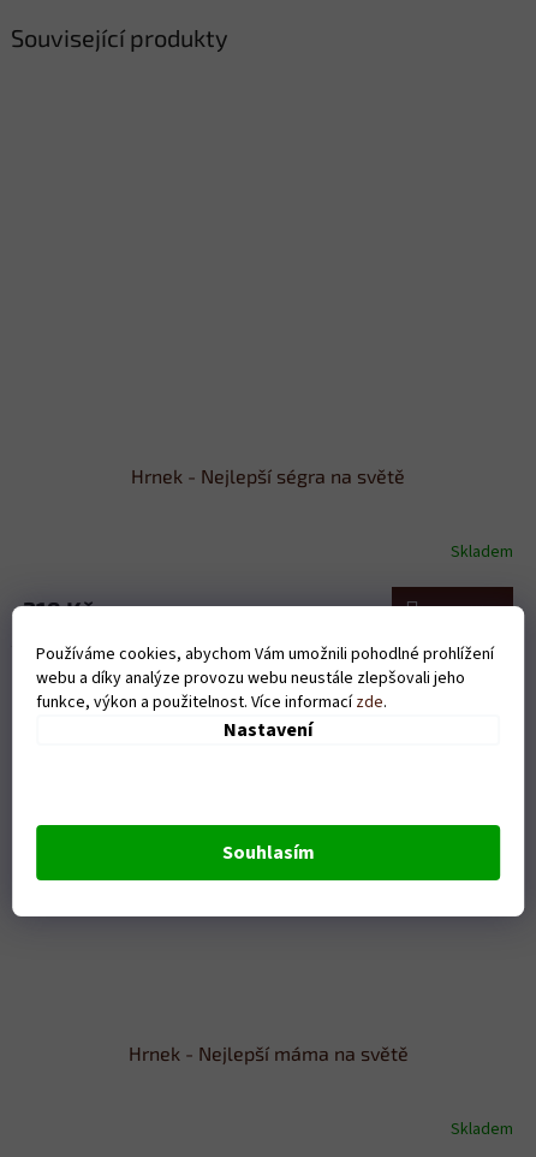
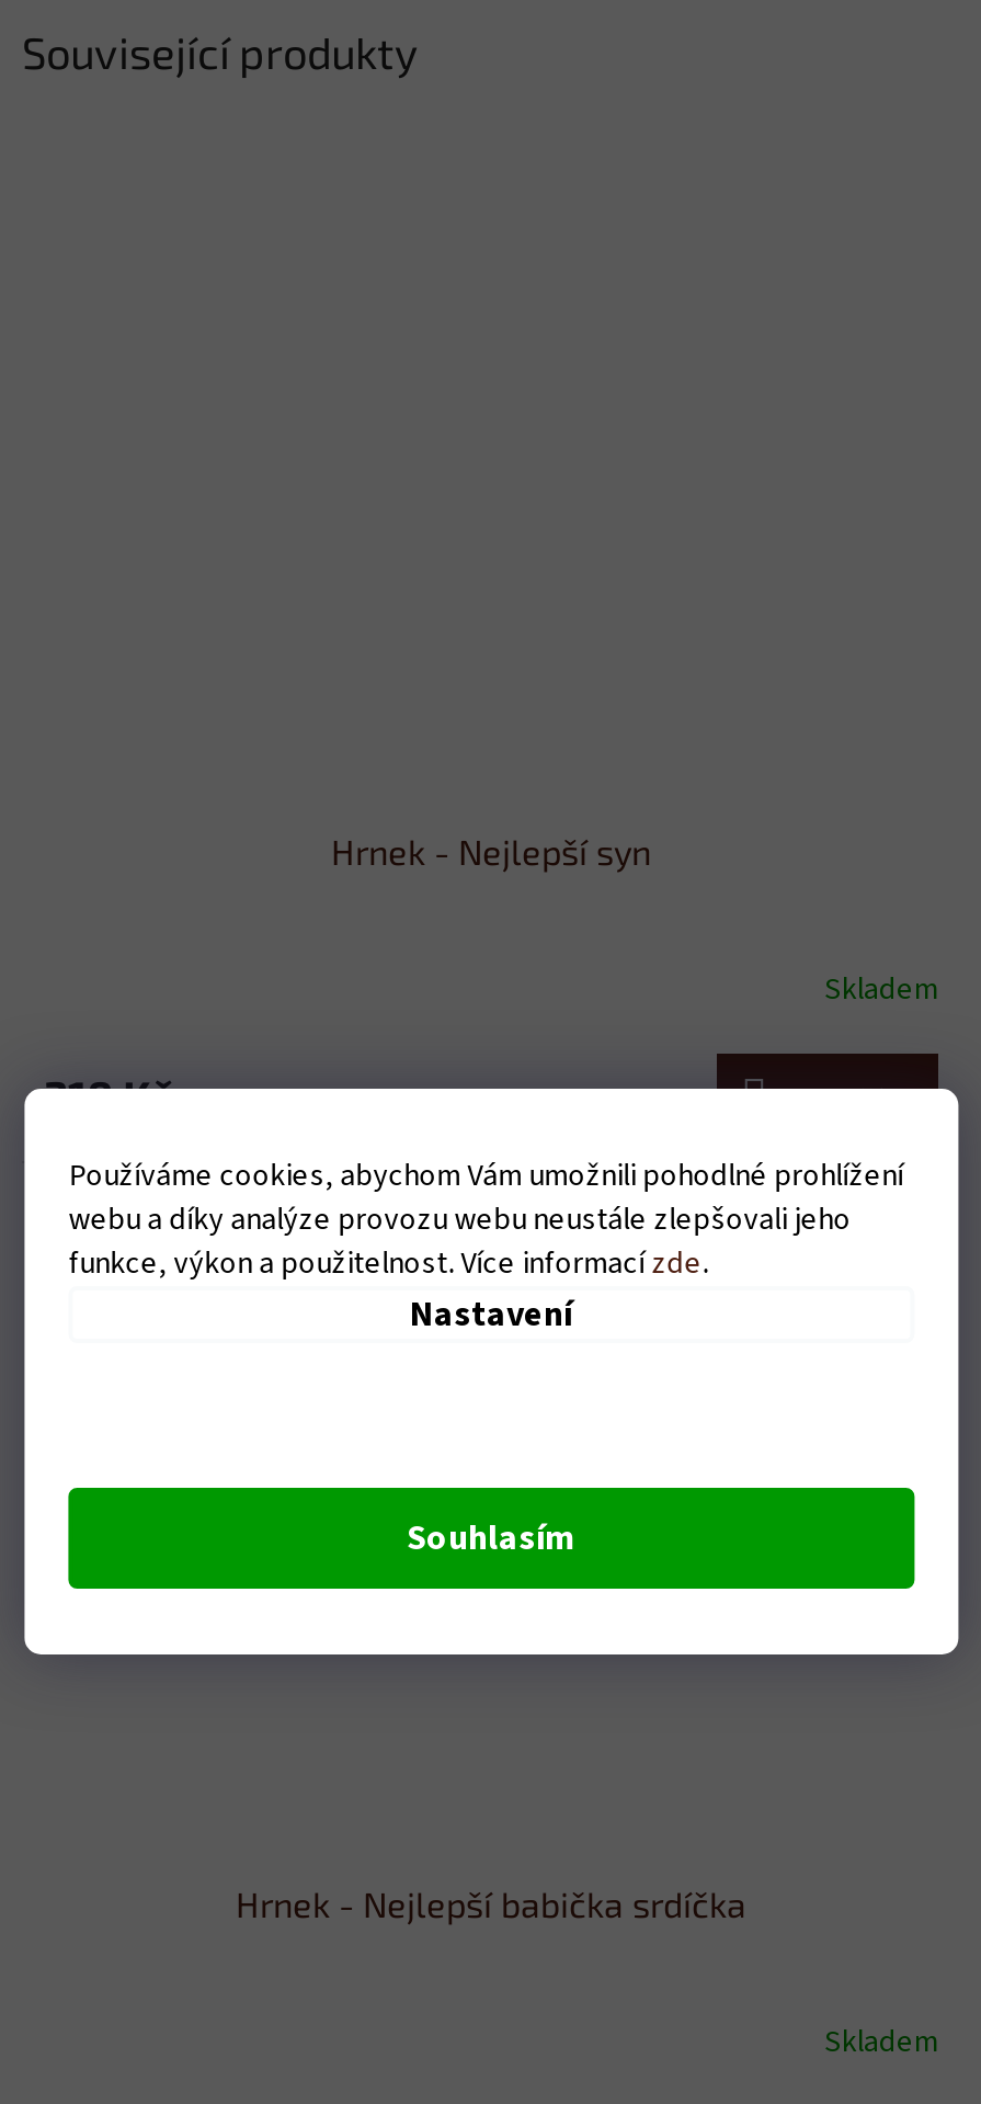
- Hrnek - Nejlepší ségra na světě
+ Hrnek - Nejlepší syn

- Hrnek - Nejlepší máma na světě
+ Hrnek - Nejlepší babička srdíčka
